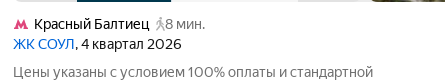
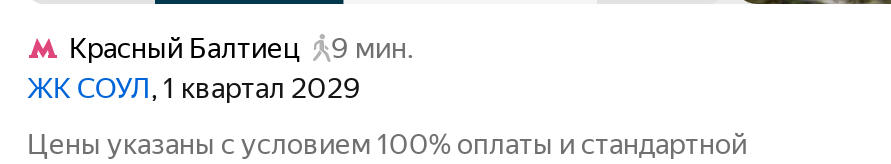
- Красный Балтиец 8 мин.
+ Красный Балтиец 9 мин.

- ЖК СОУЛ, 4 квартал 2026
+ ЖК СОУЛ, 1 квартал 2029
